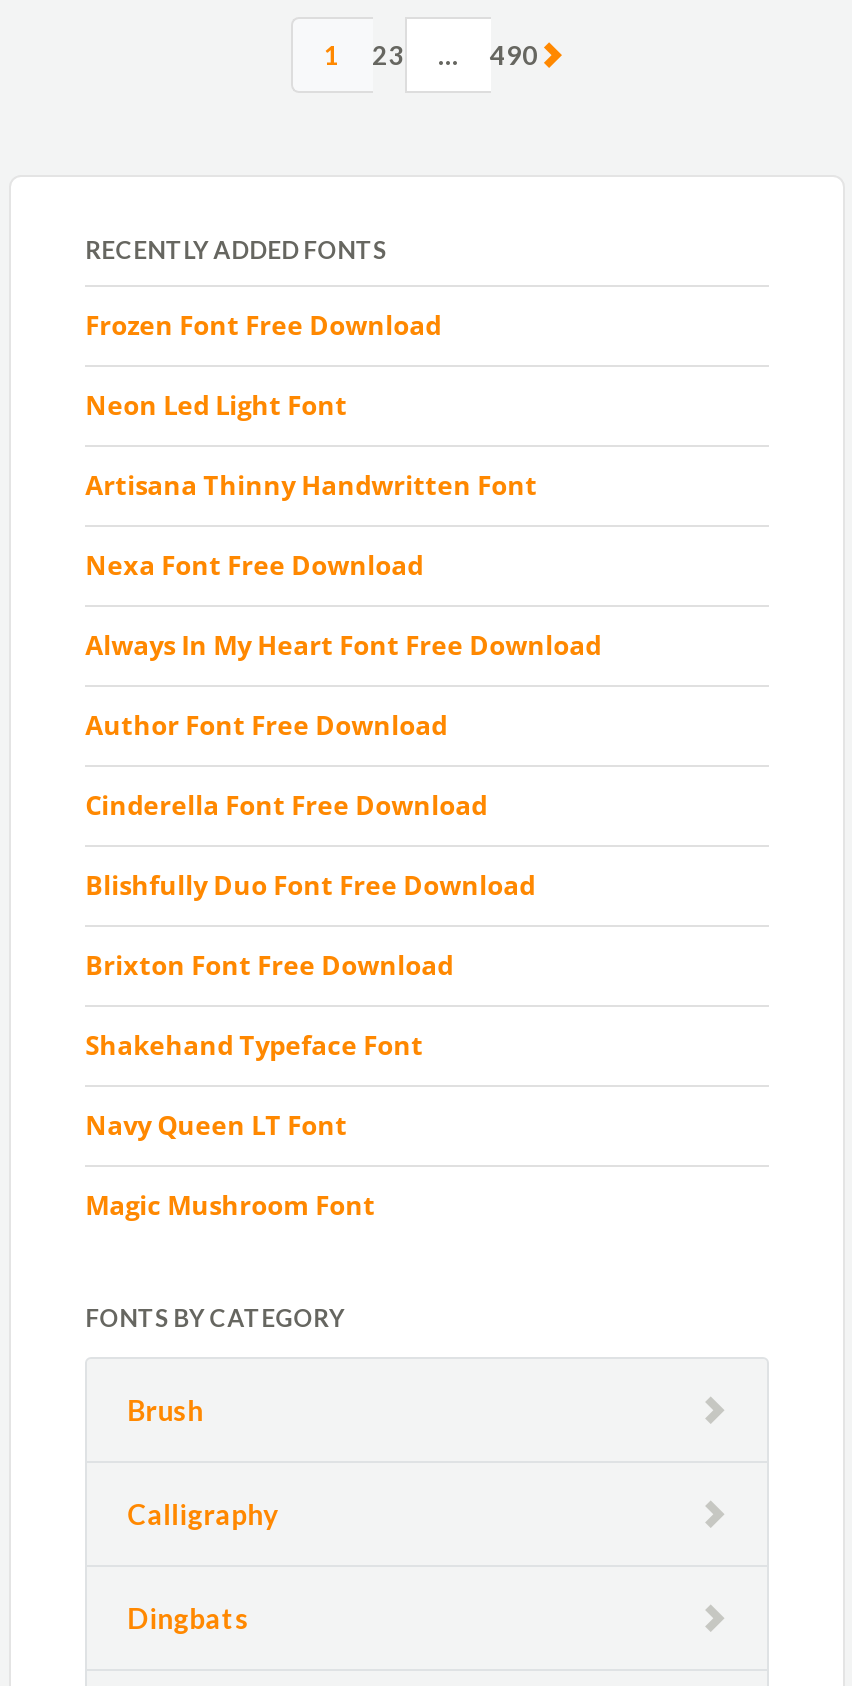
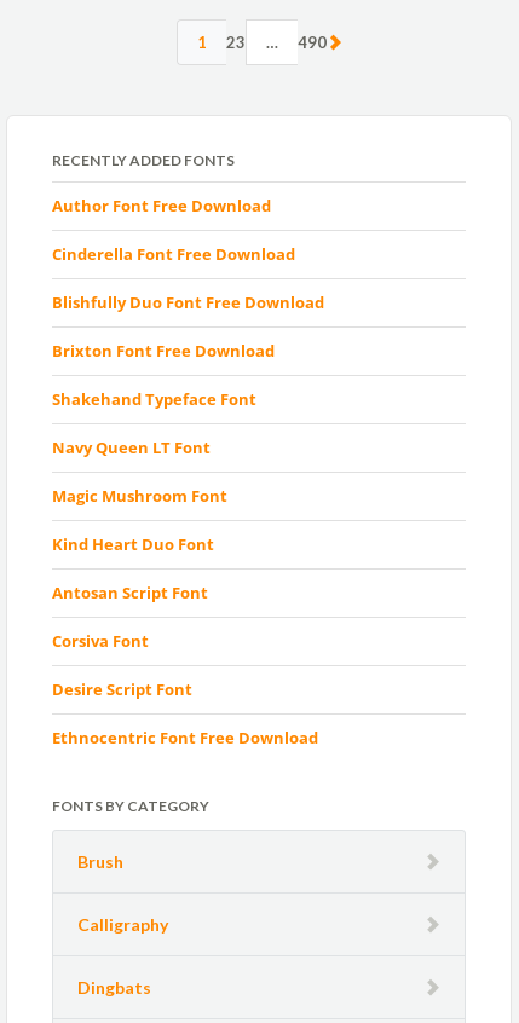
- Frozen Font Free Download
- Neon Led Light Font
- Artisana Thinny Handwritten Font
- Nexa Font Free Download
- Always In My Heart Font Free Download

moved up: Author Font Free Download | Cinderella Font Free Download | Blishfully Duo Font Free Download | Brixton Font Free Download | Shakehand Typeface Font | Navy Queen LT Font | Magic Mushroom Font

+ Kind Heart Duo Font
+ Antosan Script Font
+ Corsiva Font
+ Desire Script Font
+ Ethnocentric Font Free Download
